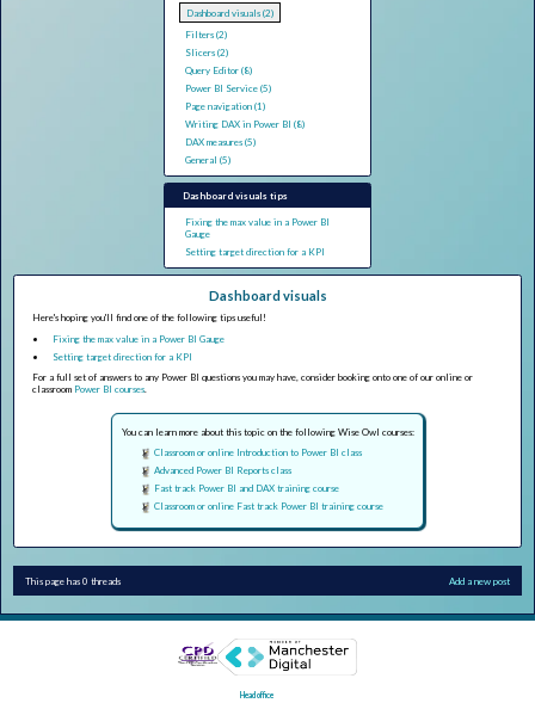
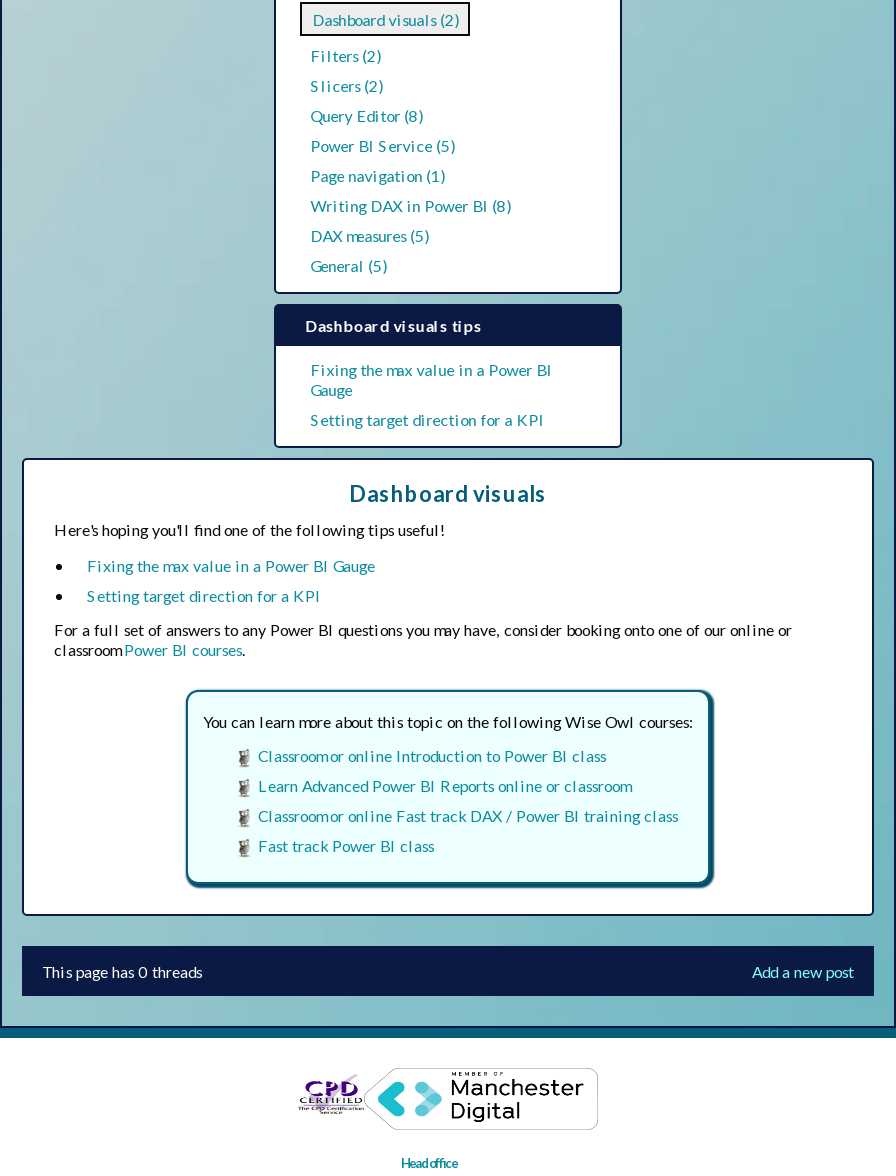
- Advanced Power BI Reports class
+ Learn Advanced Power BI Reports online or classroom

- Fast track Power BI and DAX training course
+ Classroom or online Fast track DAX / Power BI training class

- Classroom or online Fast track Power BI training course
+ Fast track Power BI class
